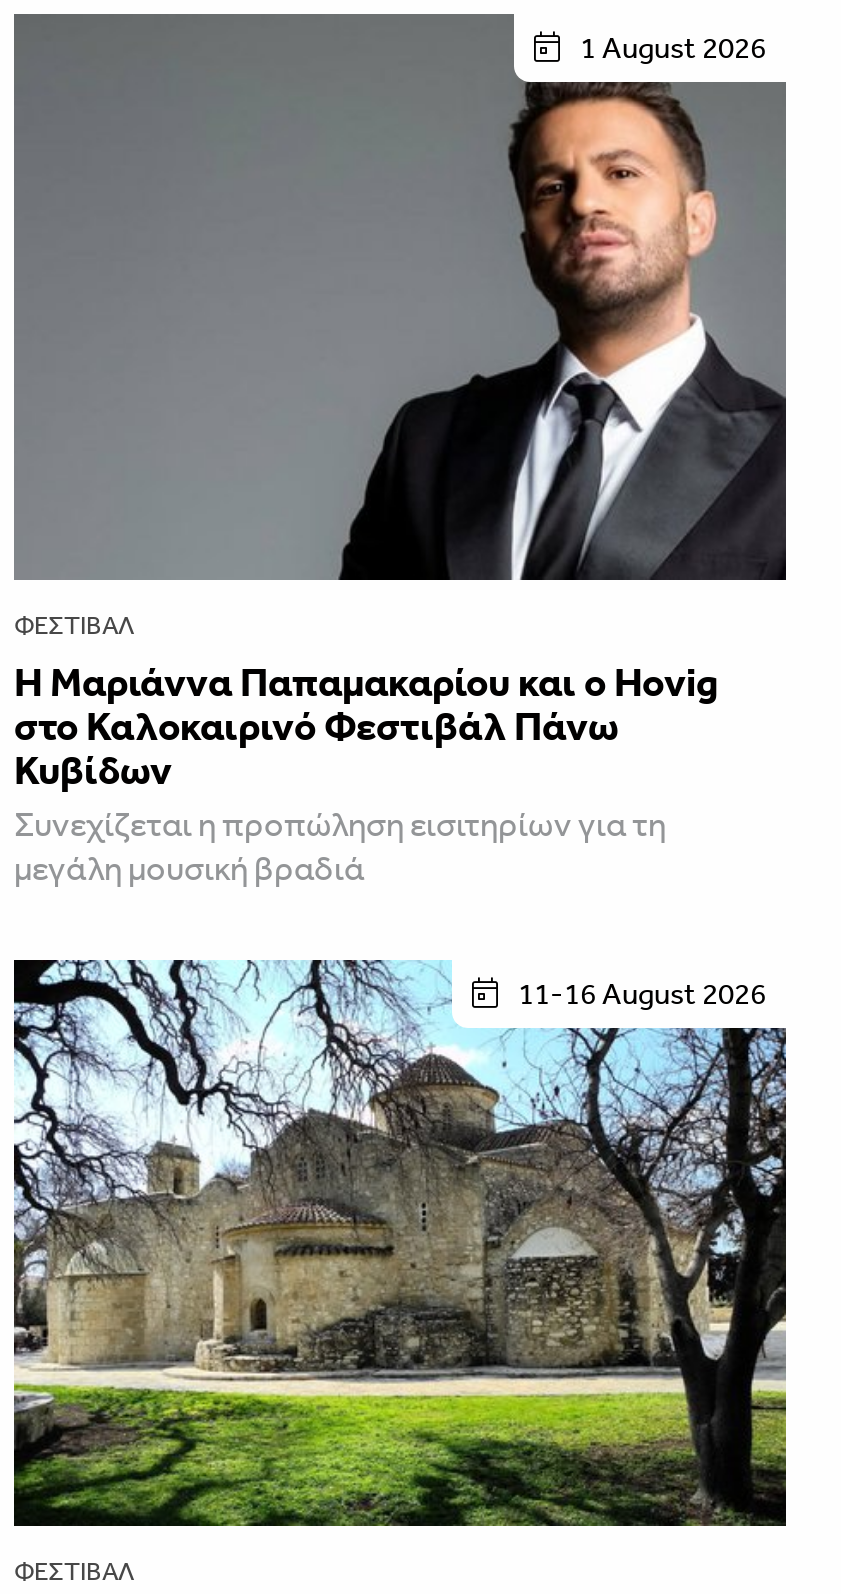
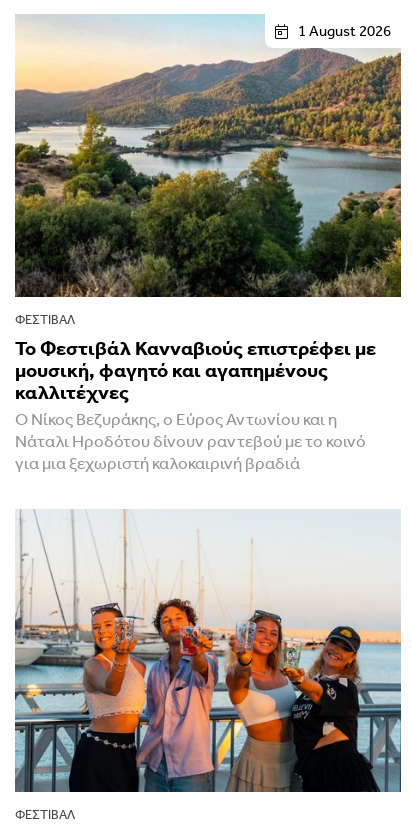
- [image]
- Η Μαριάννα Παπαμακαρίου και ο Hovig
- στο Καλοκαιρινό Φεστιβάλ Πάνω
- Κυβίδων
- Συνεχίζεται η προπώληση εισιτηρίων για τη
- μεγάλη μουσική βραδιά
- 11-16 August 2026
+ [image]
+ Το Φεστιβάλ Κανναβιούς επιστρέφει με
+ μουσική, φαγητό και αγαπημένους
+ καλλιτέχνες
+ Ο Νίκος Βεζυράκης, ο Εύρος Αντωνίου και η
+ Νάταλι Ηροδότου δίνουν ραντεβού με το κοινό
+ για μια ξεχωριστή καλοκαιρινή βραδιά

- [image]
+ [image]
